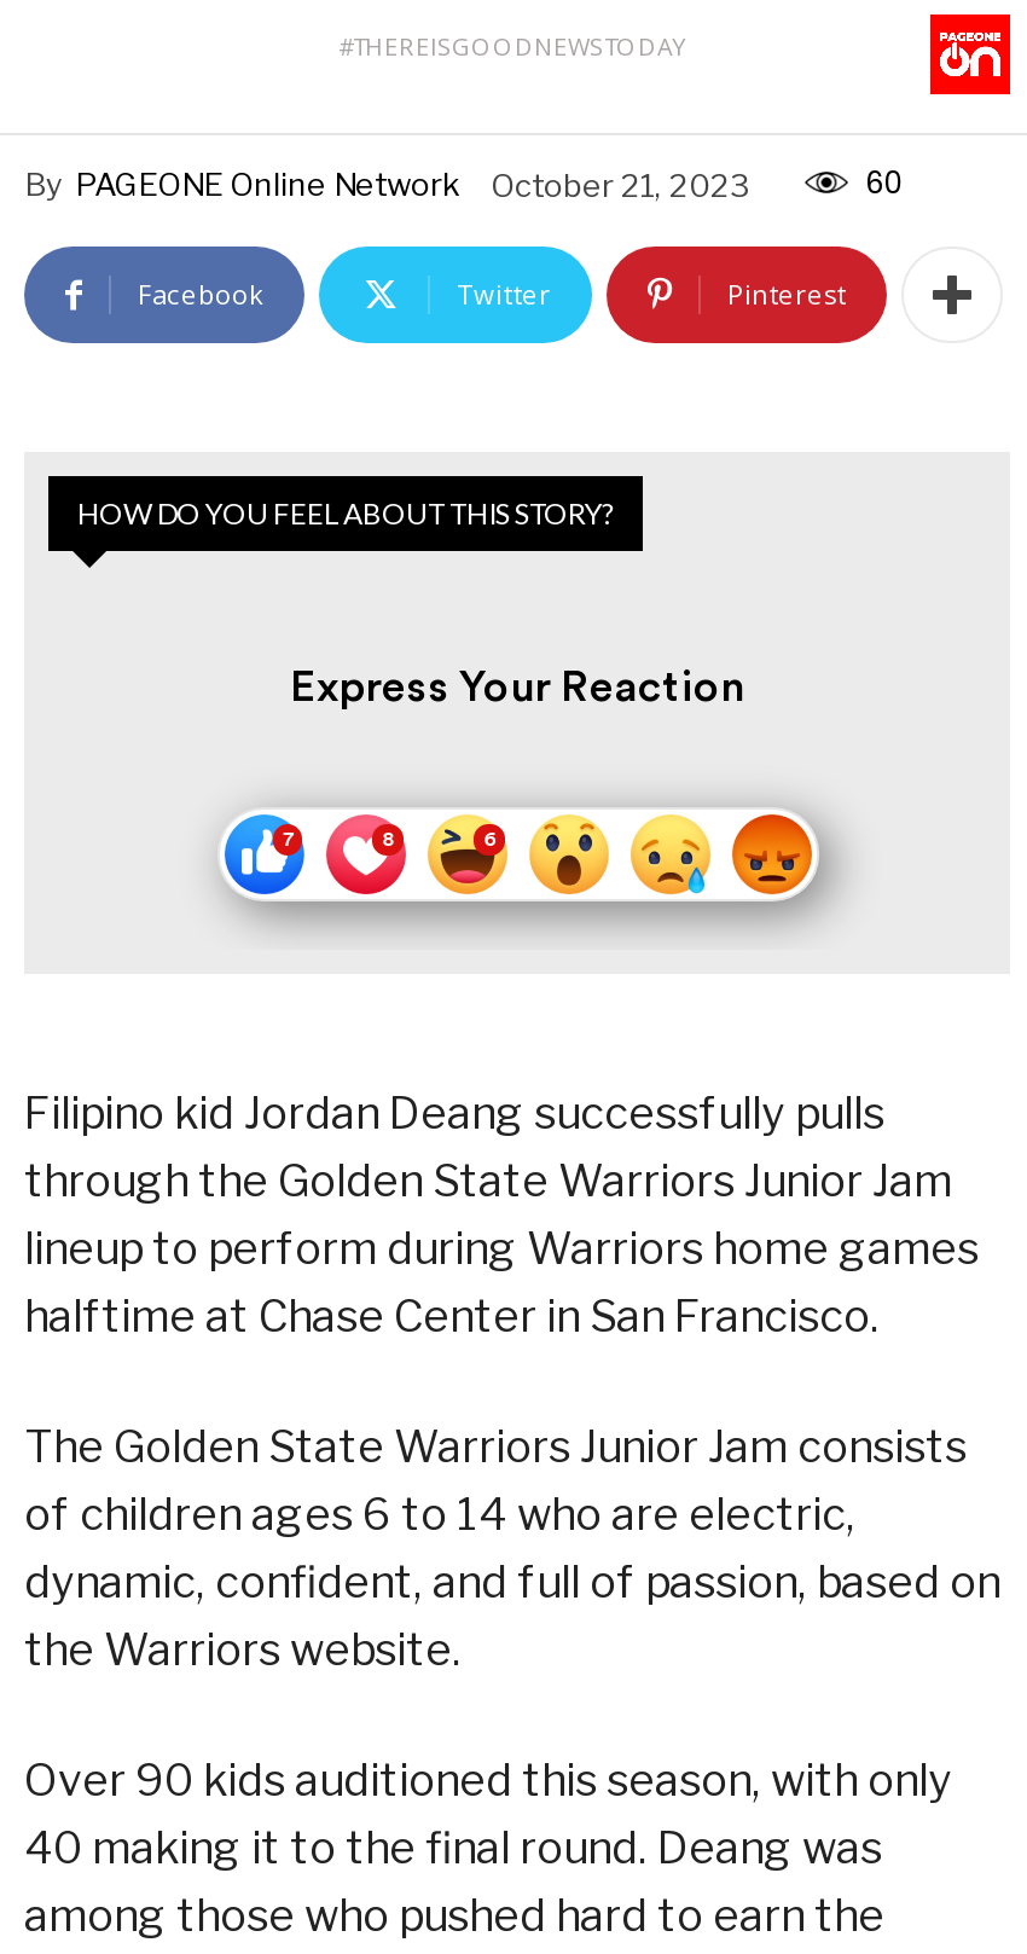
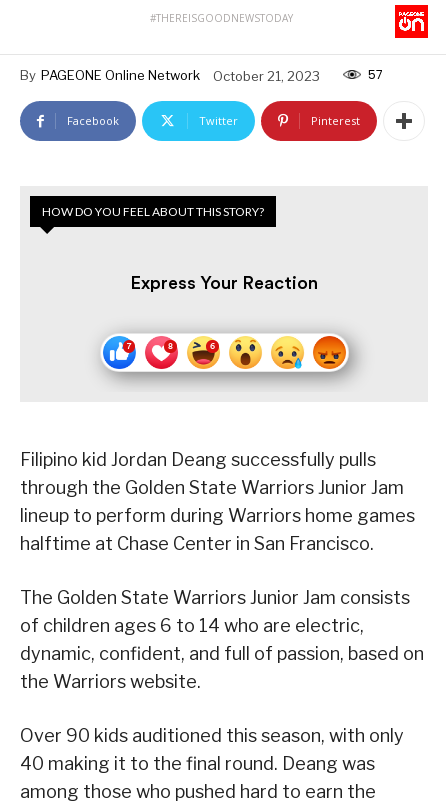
- 60
+ 57
